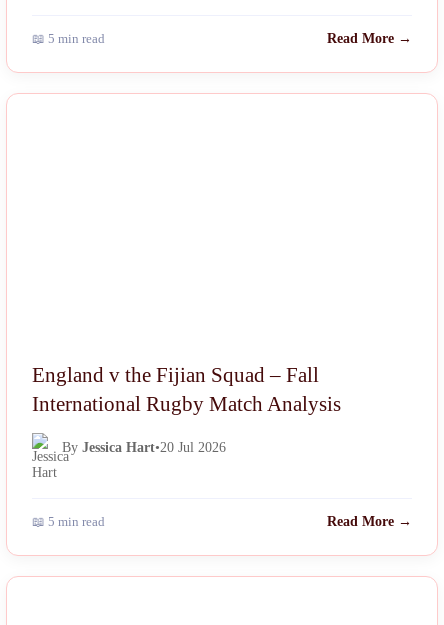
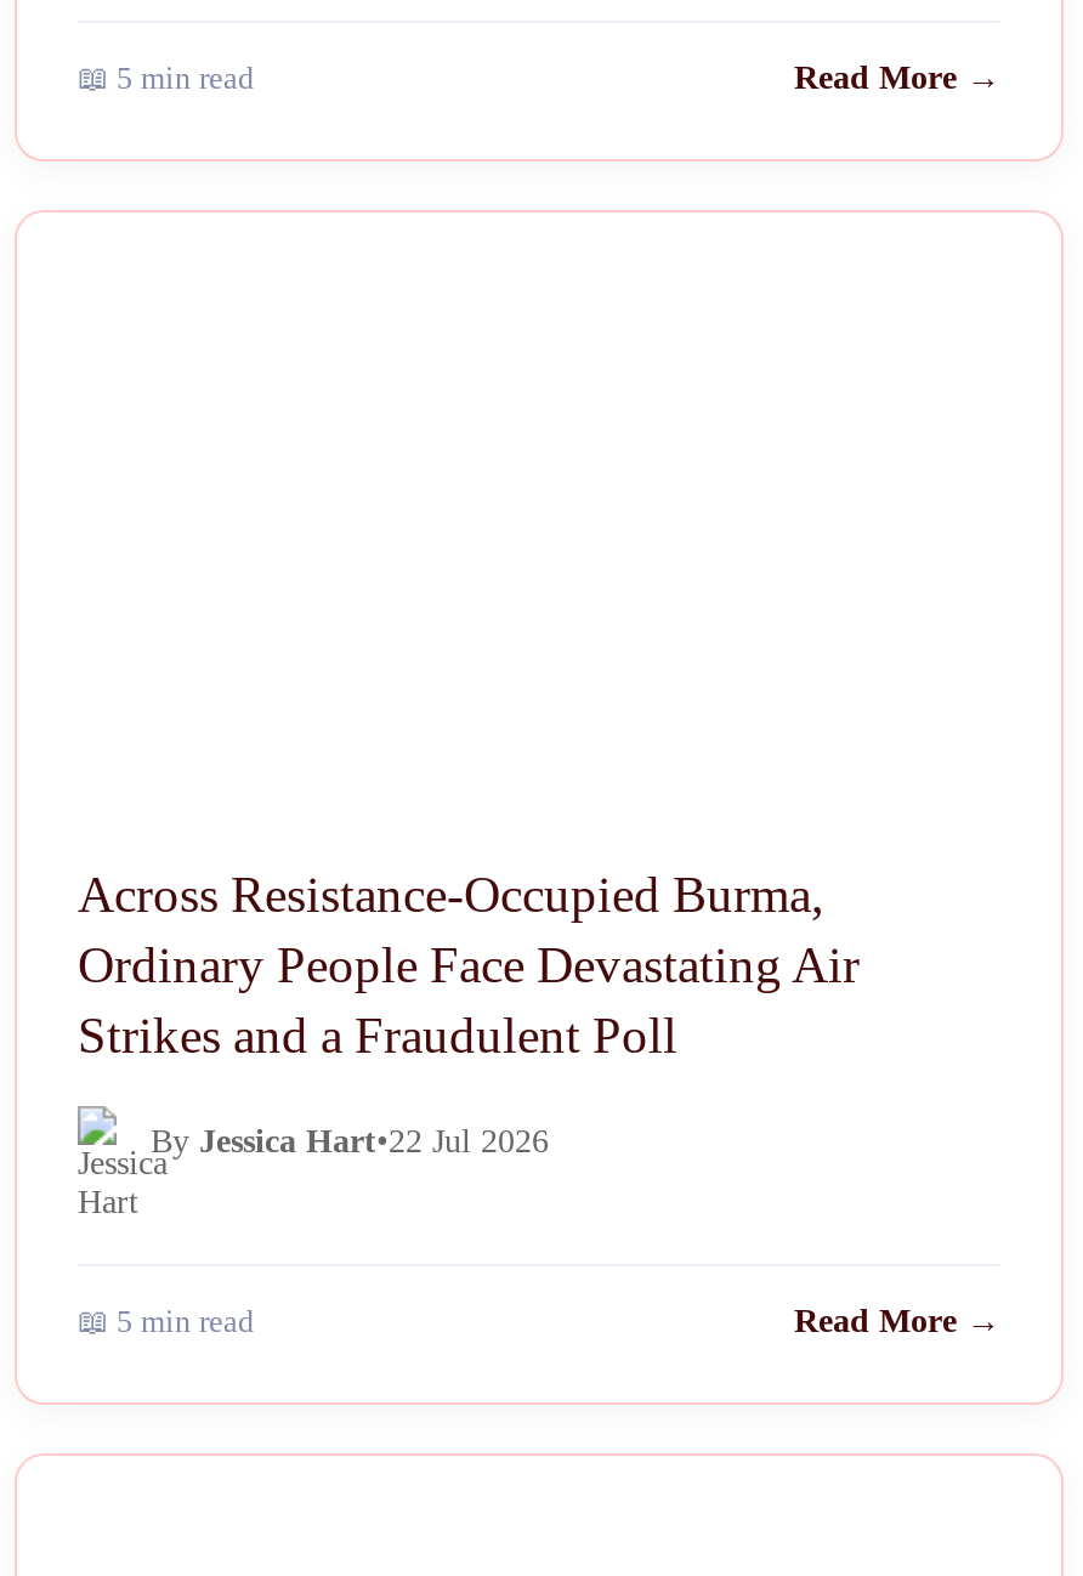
- England v the Fijian Squad – Fall
- International Rugby Match Analysis
+ Across Resistance-Occupied Burma,
+ Ordinary People Face Devastating Air
+ Strikes and a Fraudulent Poll

- By Jessica Hart•20 Jul 2026
+ By Jessica Hart•22 Jul 2026
